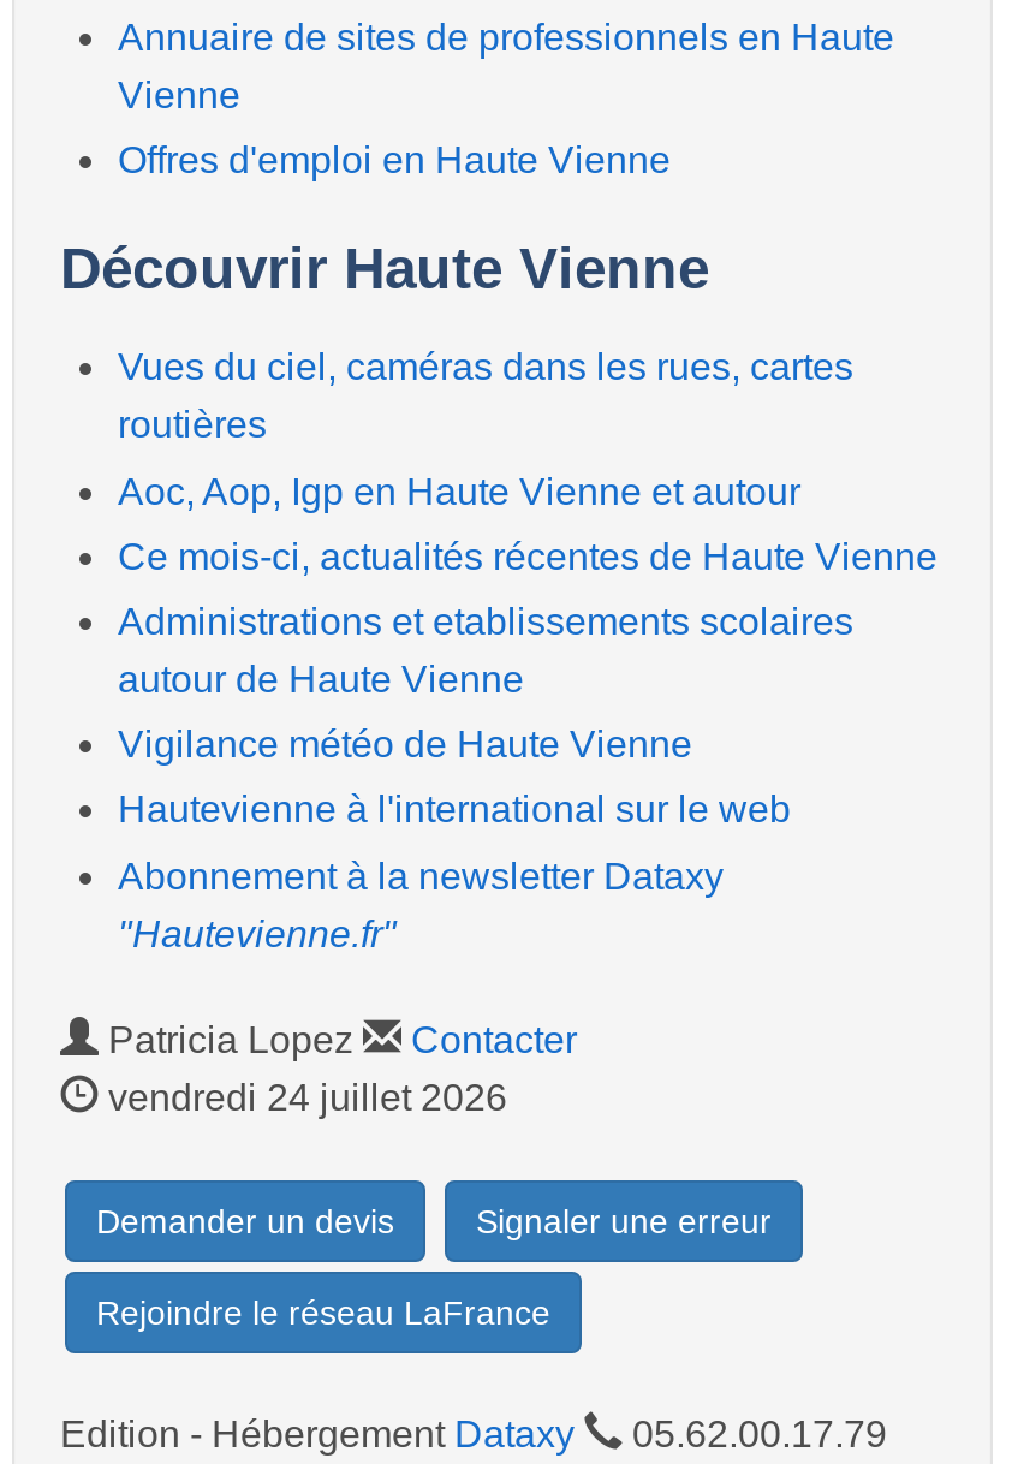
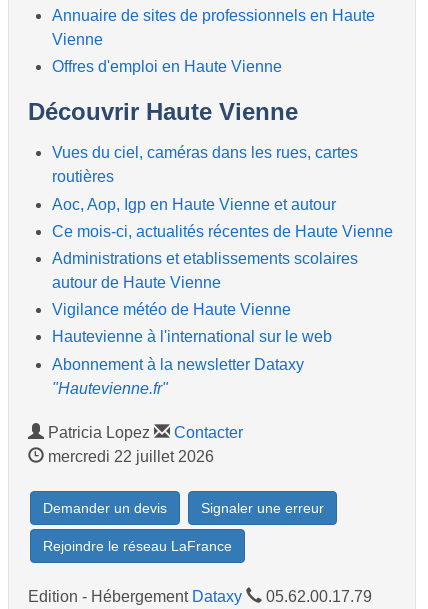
- vendredi 24 juillet 2026
+ mercredi 22 juillet 2026
